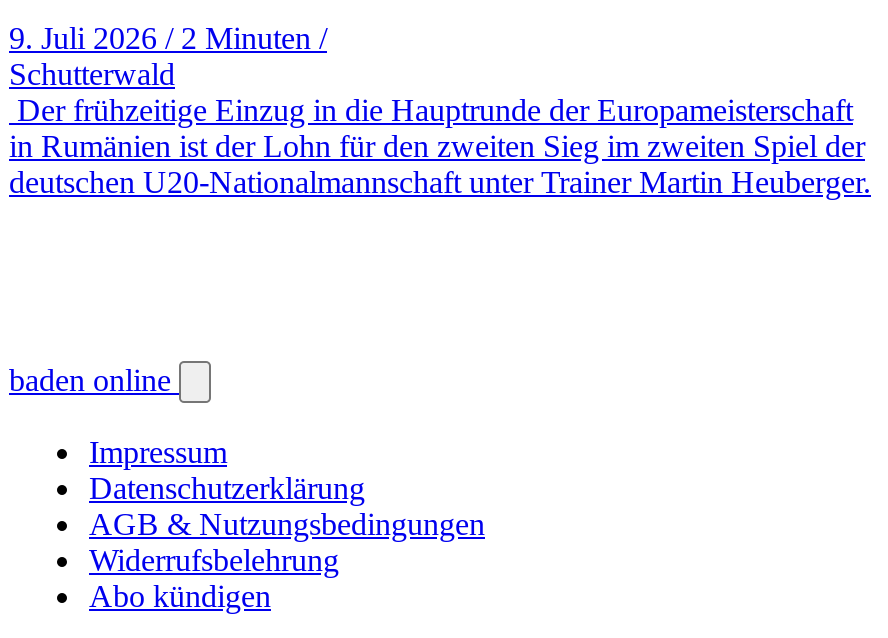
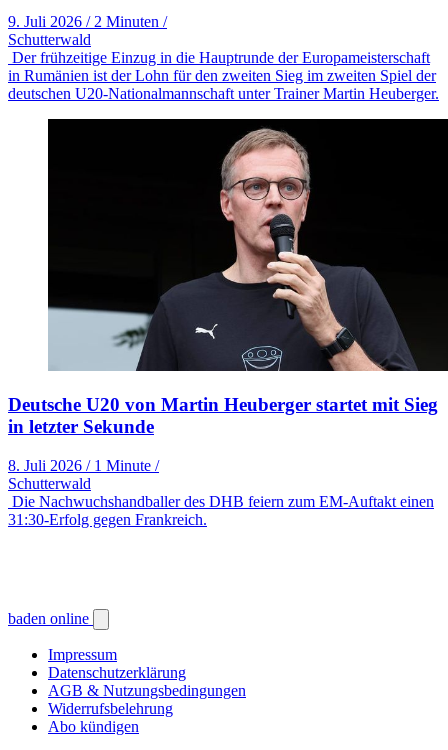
+ [image]
+ Deutsche U20 von Martin Heuberger startet mit Sieg
+ in letzter Sekunde
+ 8. Juli 2026 / 1 Minute /
+ Schutterwald
+ Die Nachwuchshandballer des DHB feiern zum EM-Auftakt einen
+ 31:30-Erfolg gegen Frankreich.
